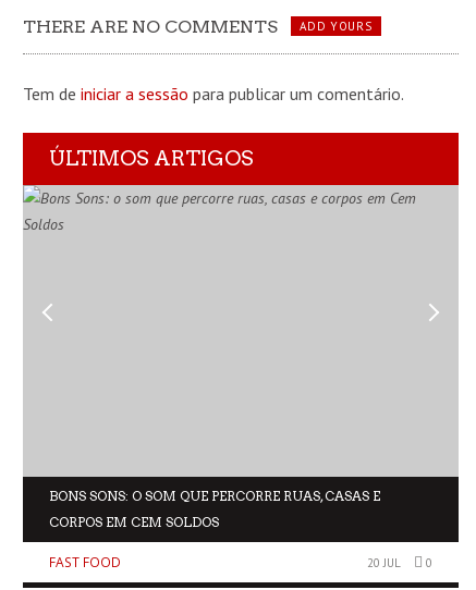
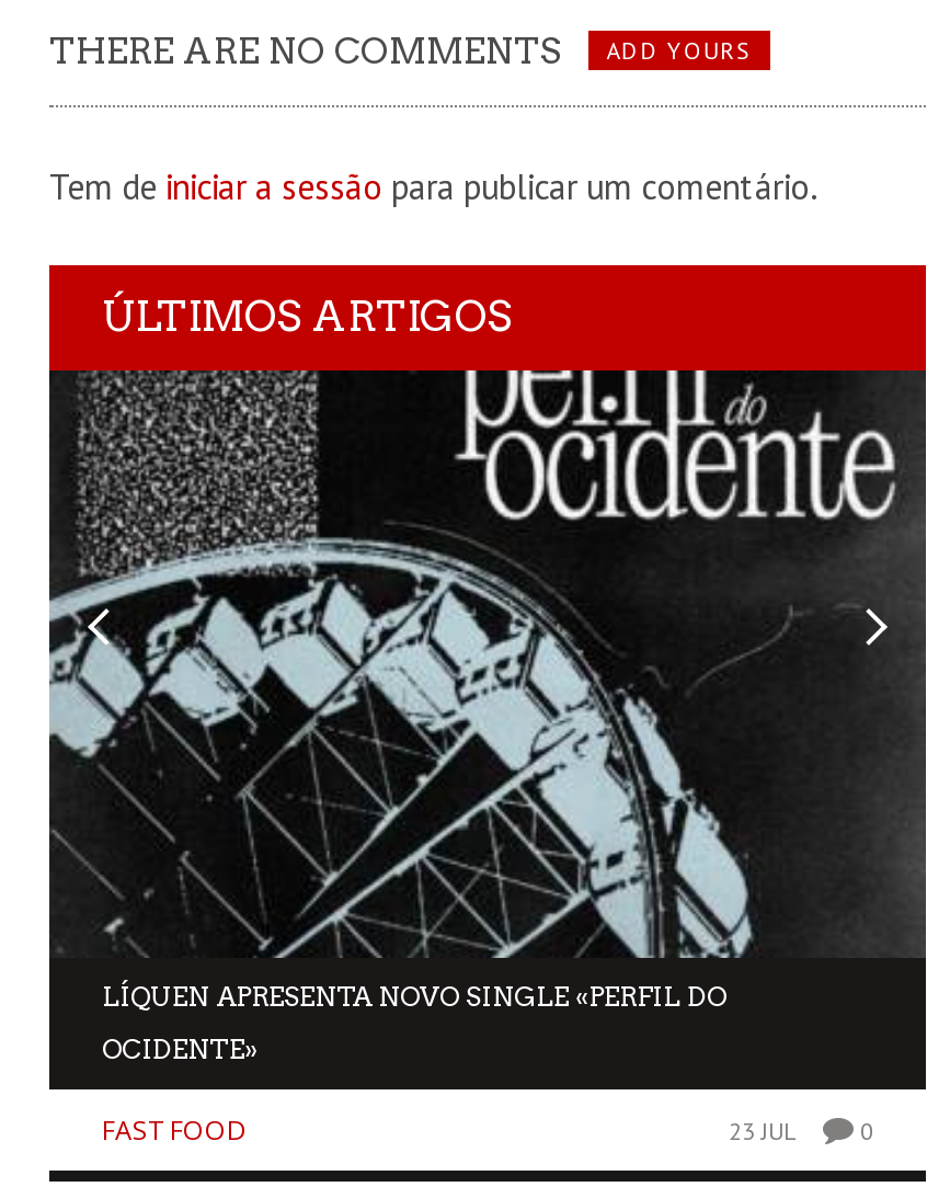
+ [image]

- BONS SONS: O SOM QUE PERCORRE RUAS, CASAS E
+ LÍQUEN APRESENTA NOVO SINGLE «PERFIL DO

- CORPOS EM CEM SOLDOS
+ OCIDENTE»

- 20 JUL 0
+ 23 JUL 0
